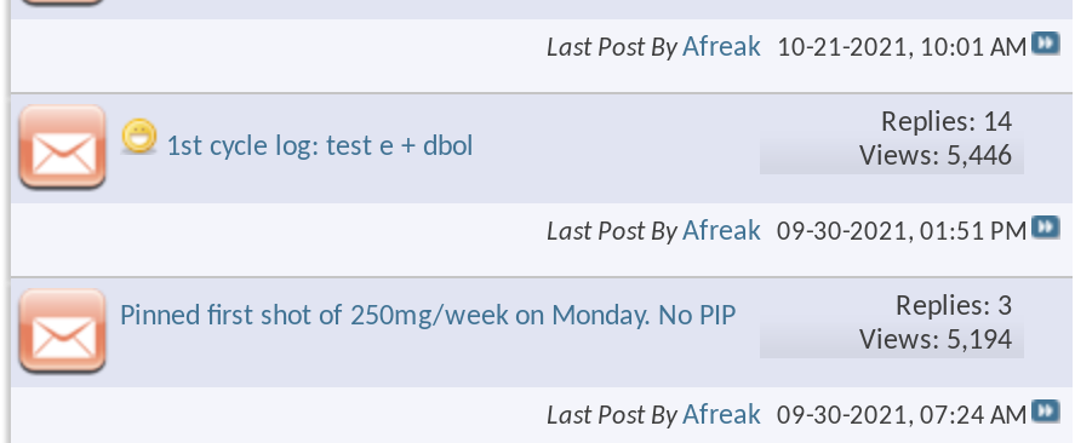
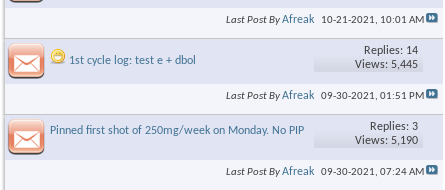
- Views: 5,446
+ Views: 5,445

- Views: 5,194
+ Views: 5,190
